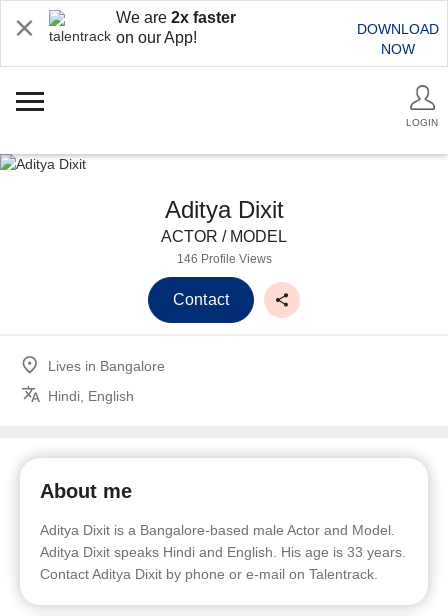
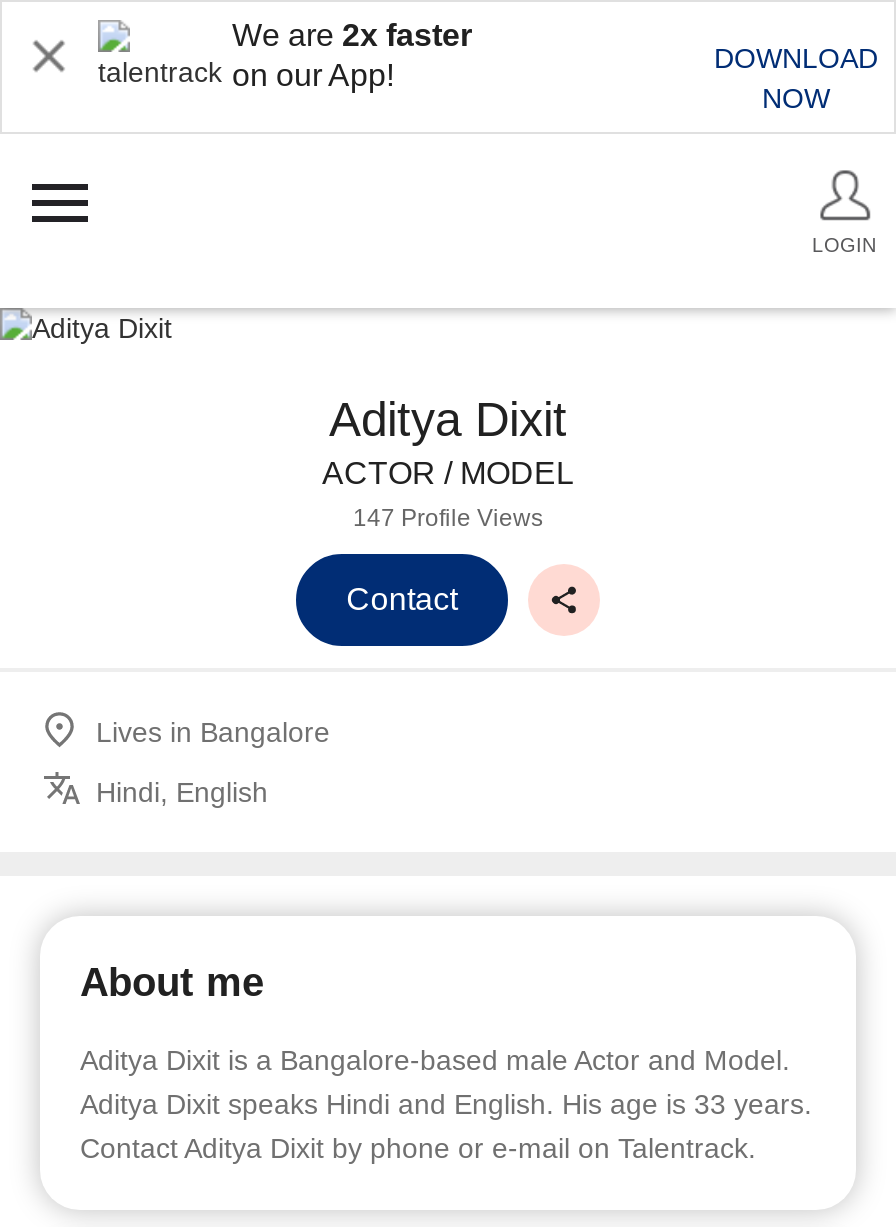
- 146 Profile Views
+ 147 Profile Views
